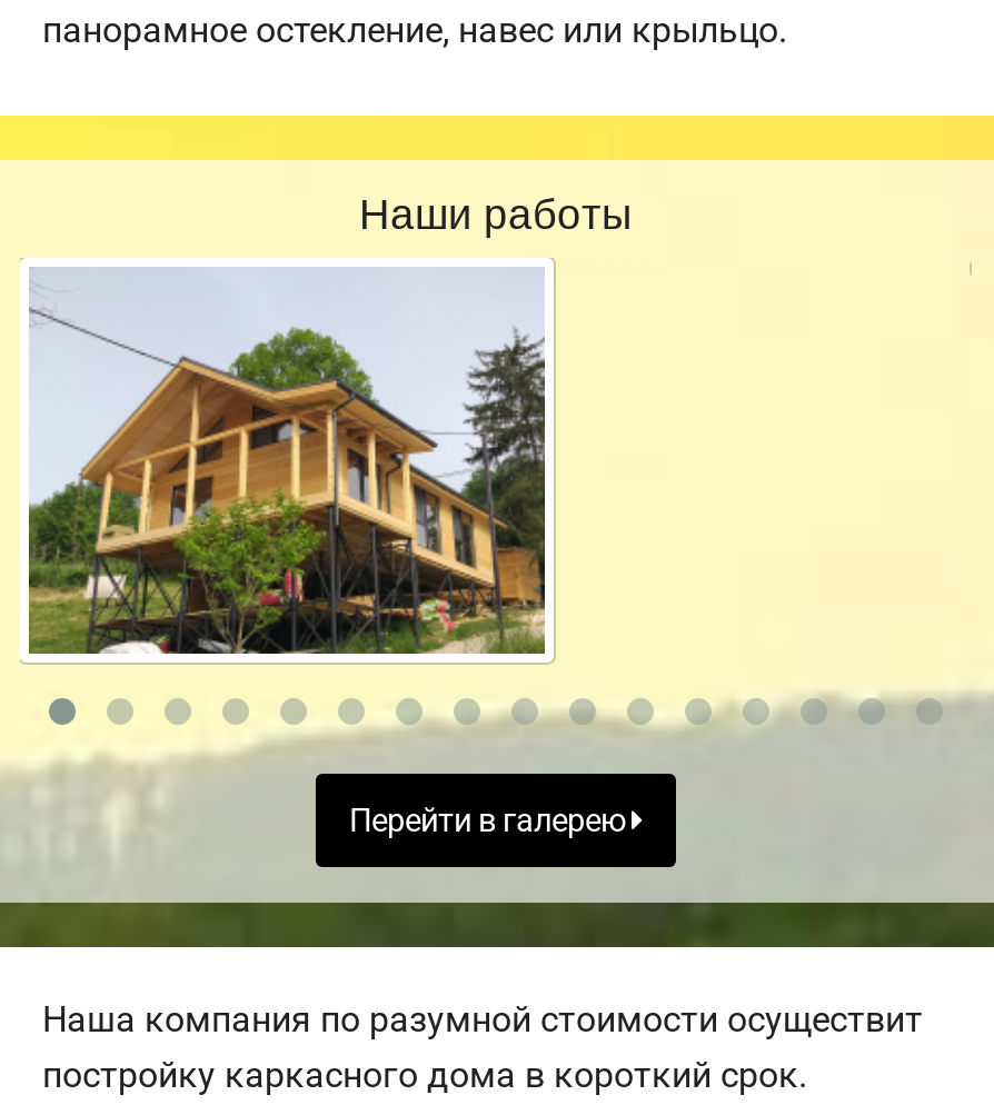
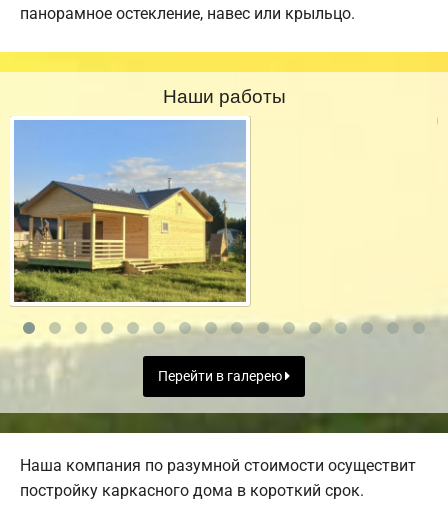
- [image]
+ [image]
